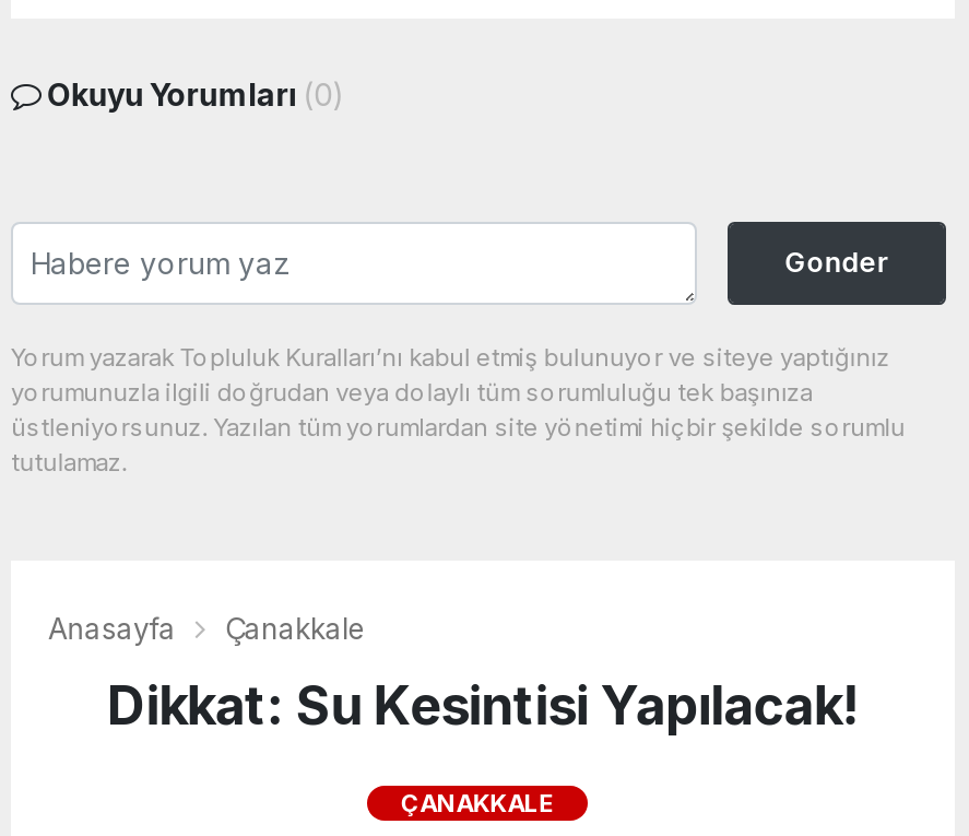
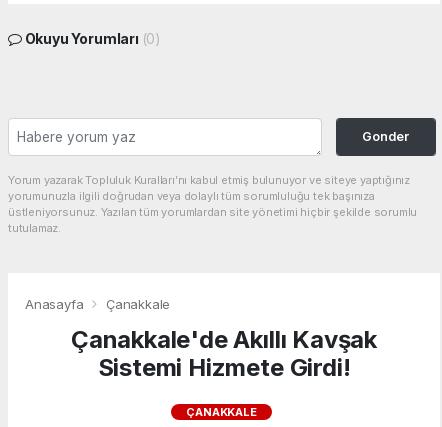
- Dikkat: Su Kesintisi Yapılacak!
+ Çanakkale'de Akıllı Kavşak
+ Sistemi Hizmete Girdi!
